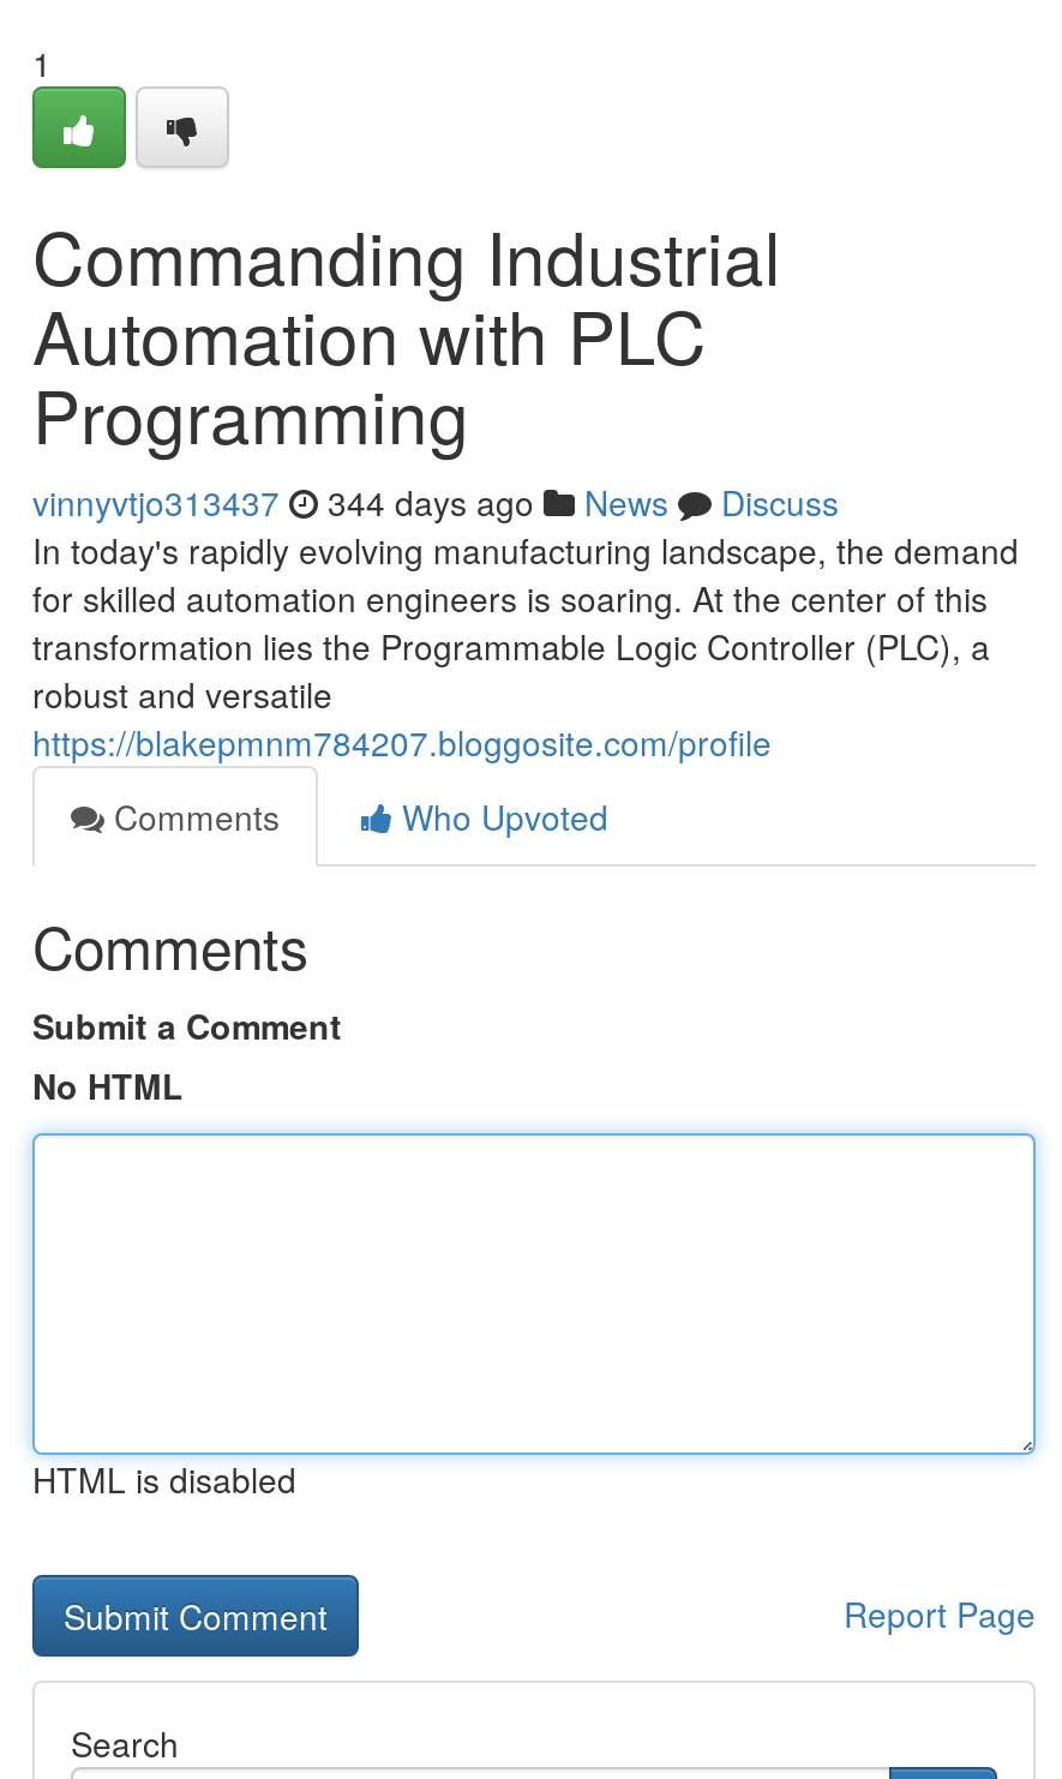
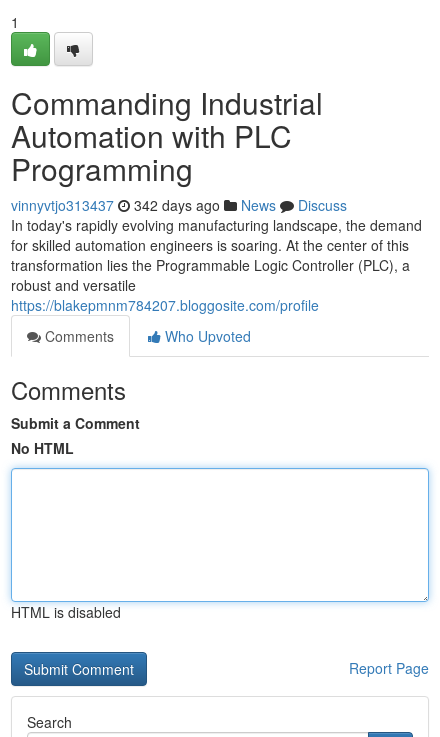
- vinnyvtjo313437 344 days ago News Discuss
+ vinnyvtjo313437 342 days ago News Discuss
